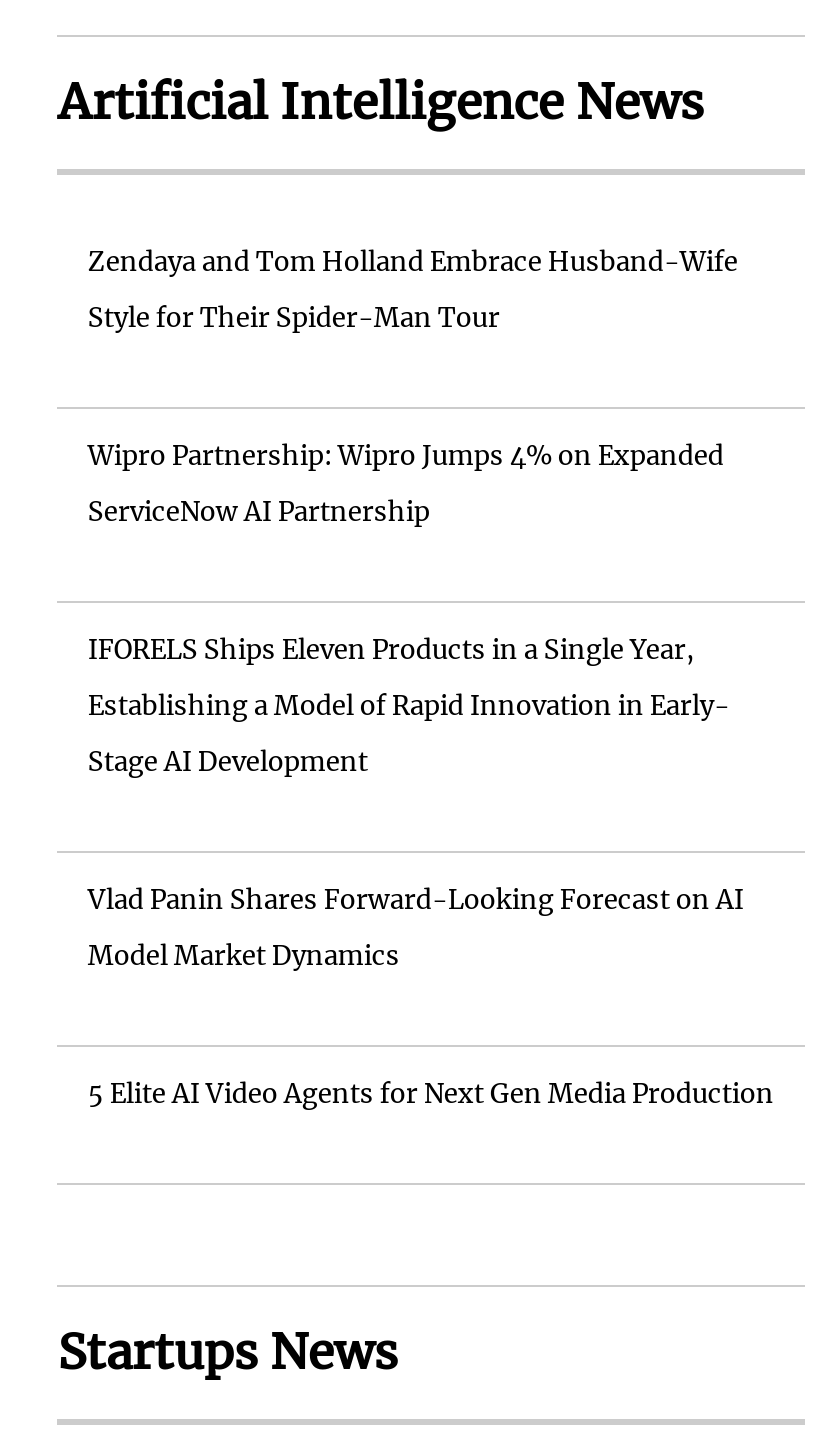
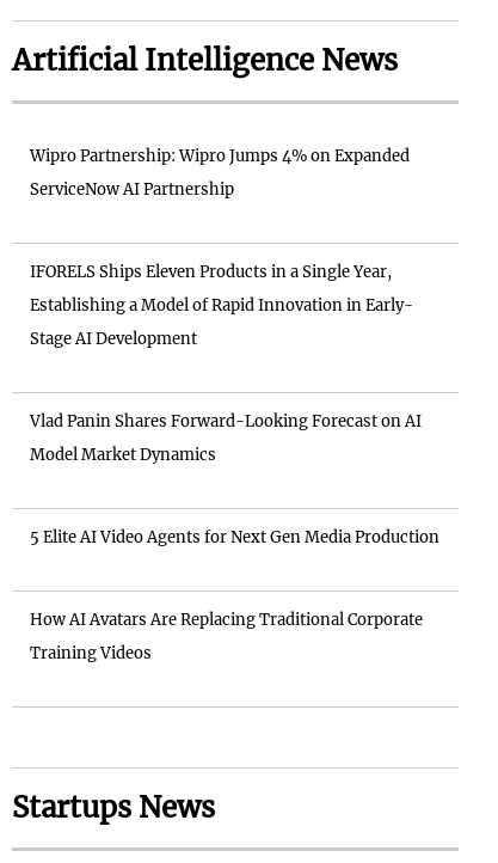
- Zendaya and Tom Holland Embrace Husband-Wife
- Style for Their Spider-Man Tour

moved up: Wipro Partnership: Wipro Jumps 4% on Expanded | ServiceNow AI Partnership | IFORELS Ships Eleven Products in a Single Year, | Establishing a Model of Rapid Innovation in Early- | Stage AI Development | Vlad Panin Shares Forward-Looking Forecast on AI | Model Market Dynamics | 5 Elite AI Video Agents for Next Gen Media Production

+ How AI Avatars Are Replacing Traditional Corporate
+ Training Videos
